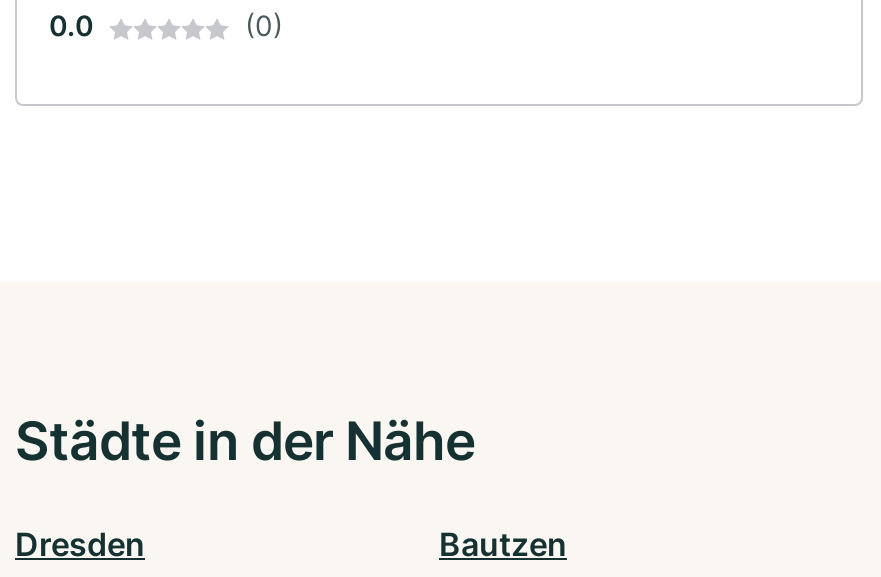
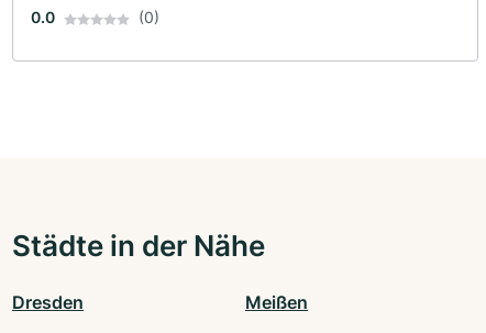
- Bautzen
+ Meißen
